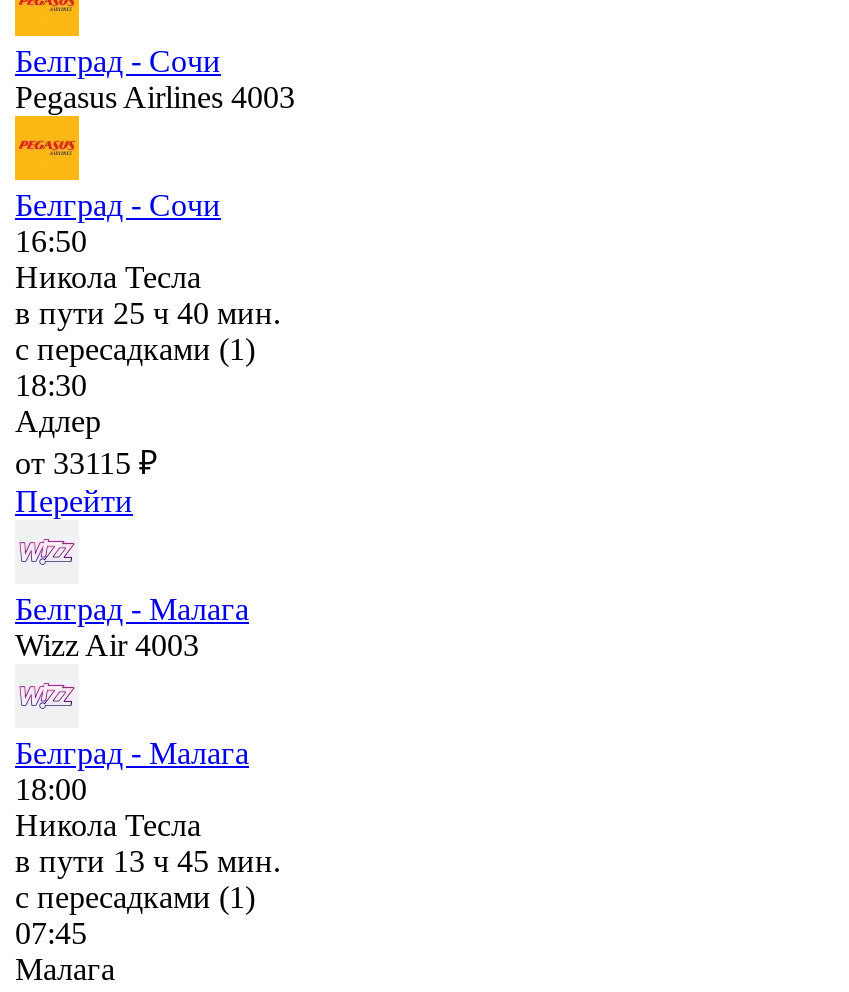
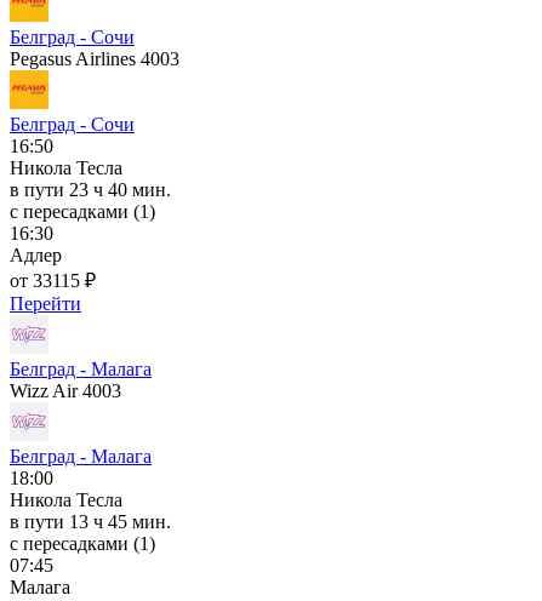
- в пути 25 ч 40 мин.
+ в пути 23 ч 40 мин.

- 18:30
+ 16:30
